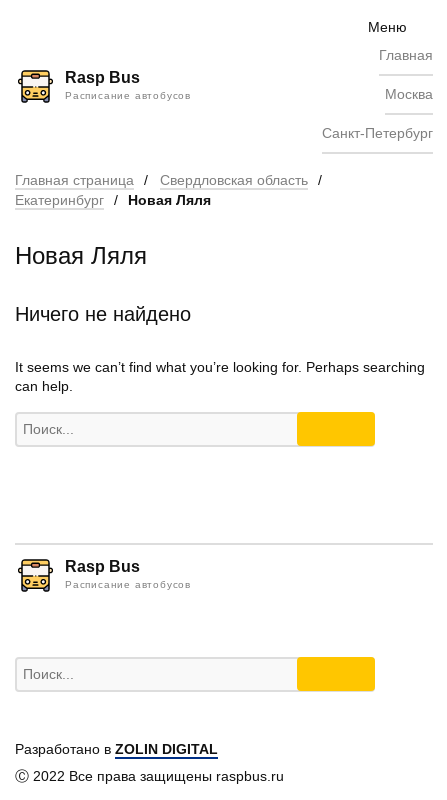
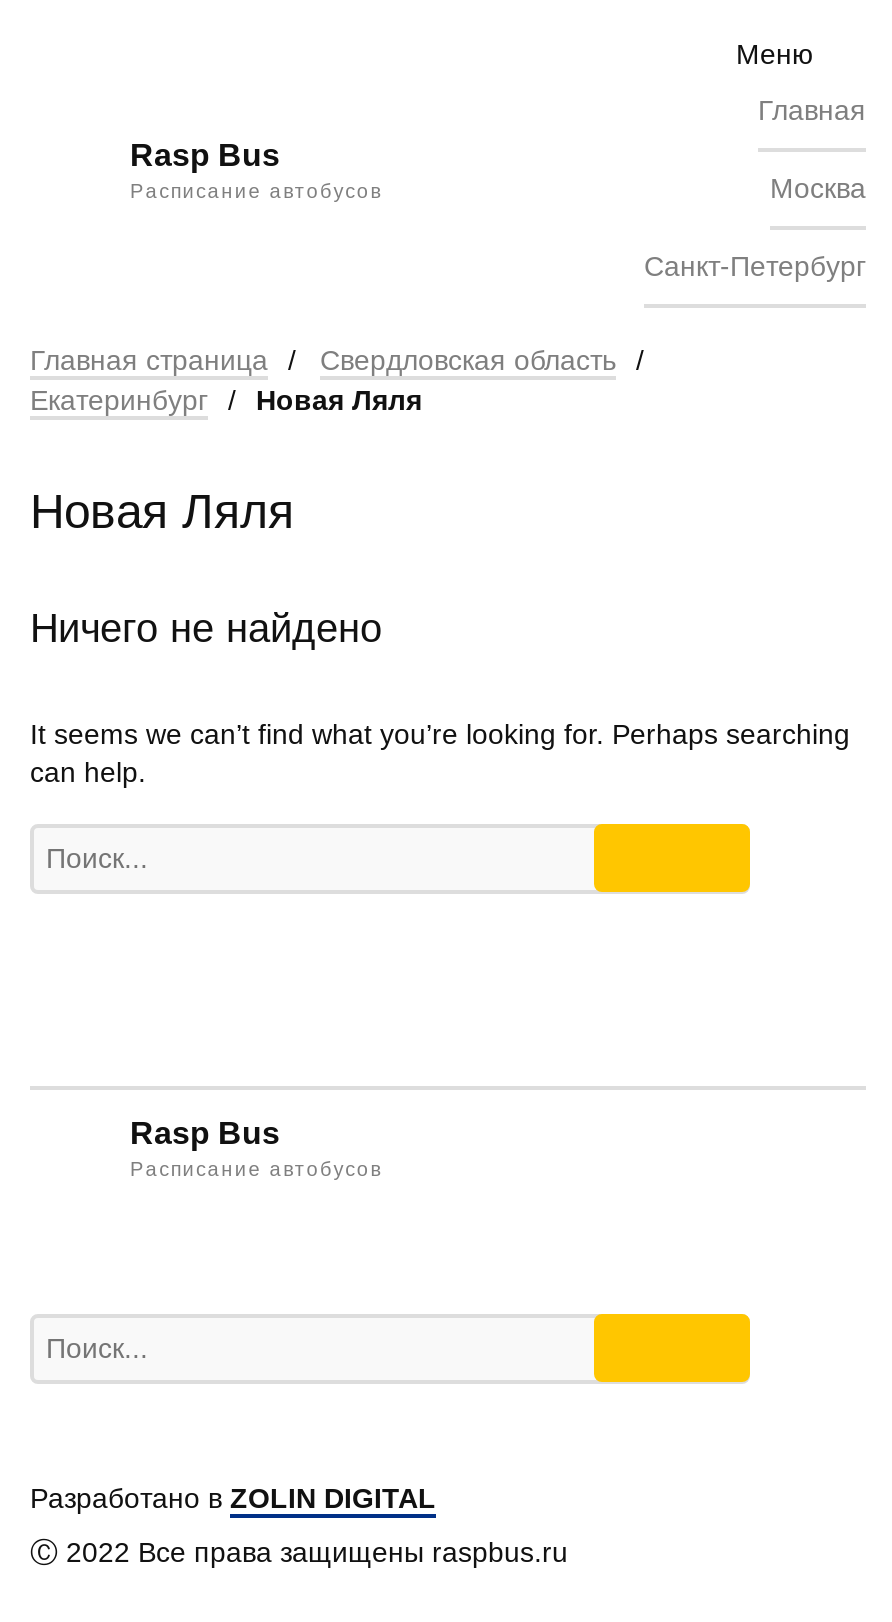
- [image]

- [image]
